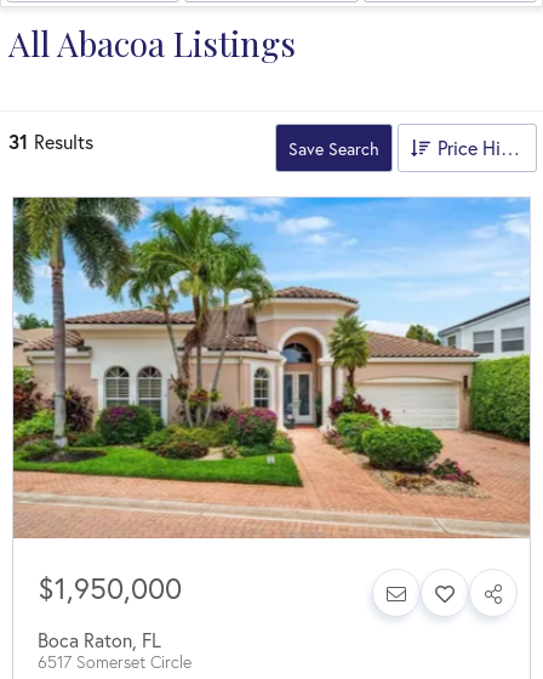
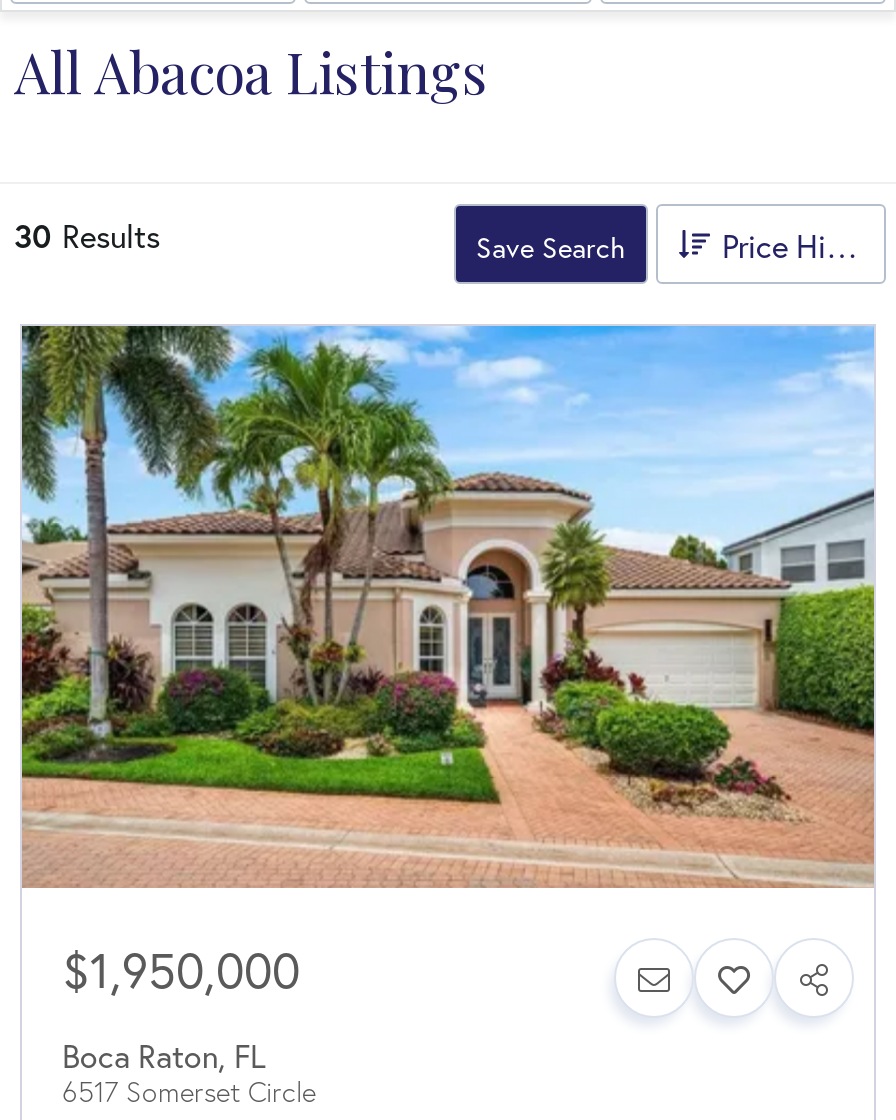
- 31 Results
+ 30 Results
